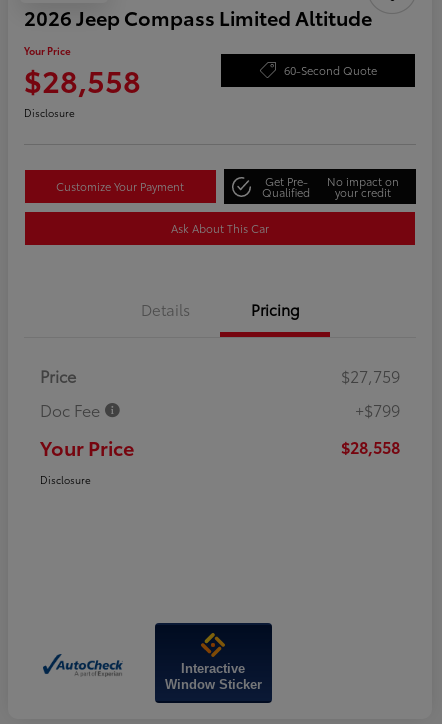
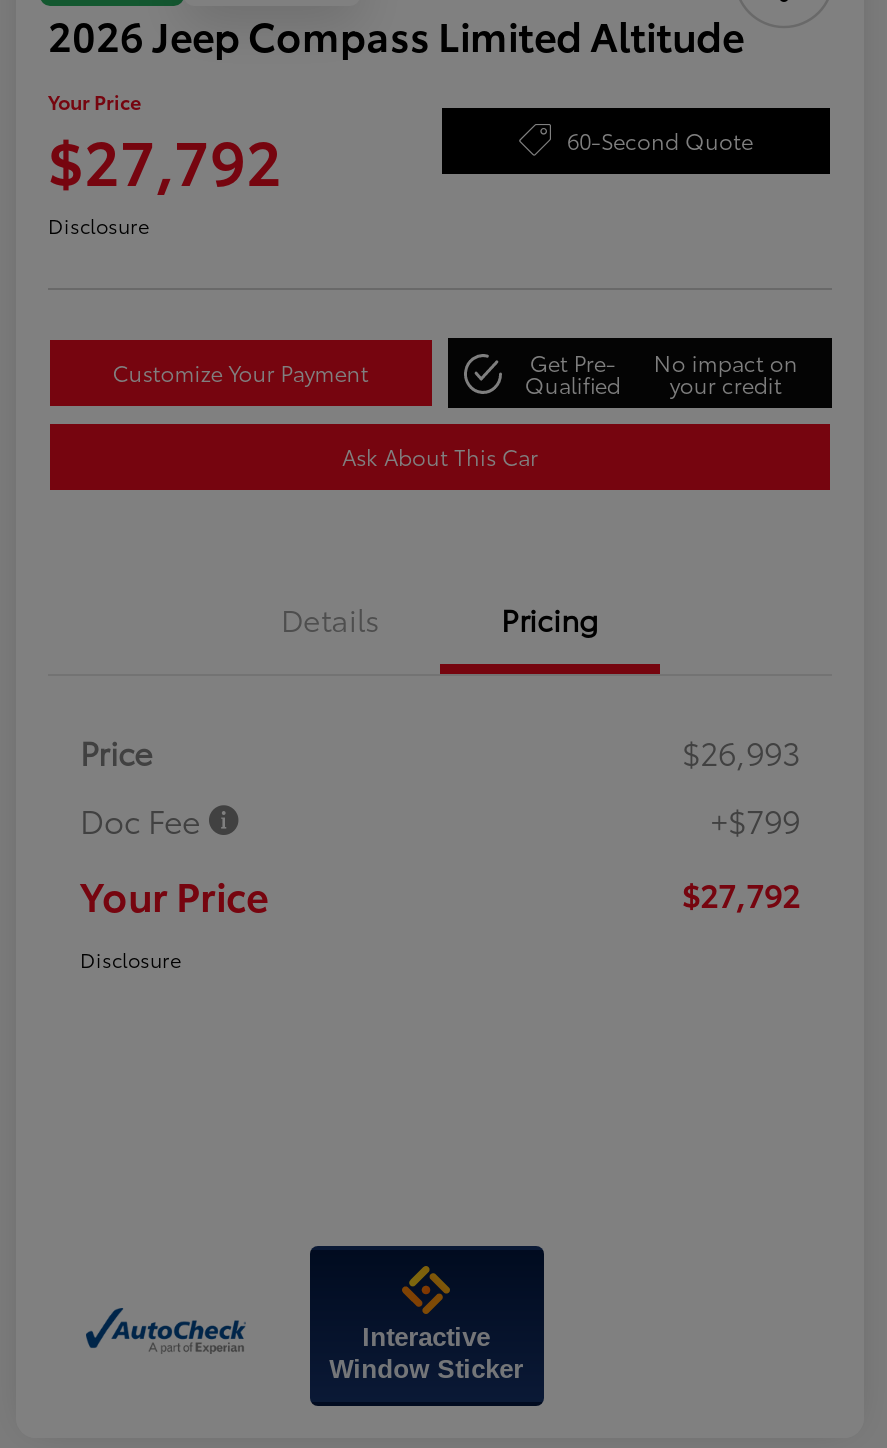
- $28,558
+ $27,792

- $27,759
+ $26,993

- $28,558
+ $27,792
